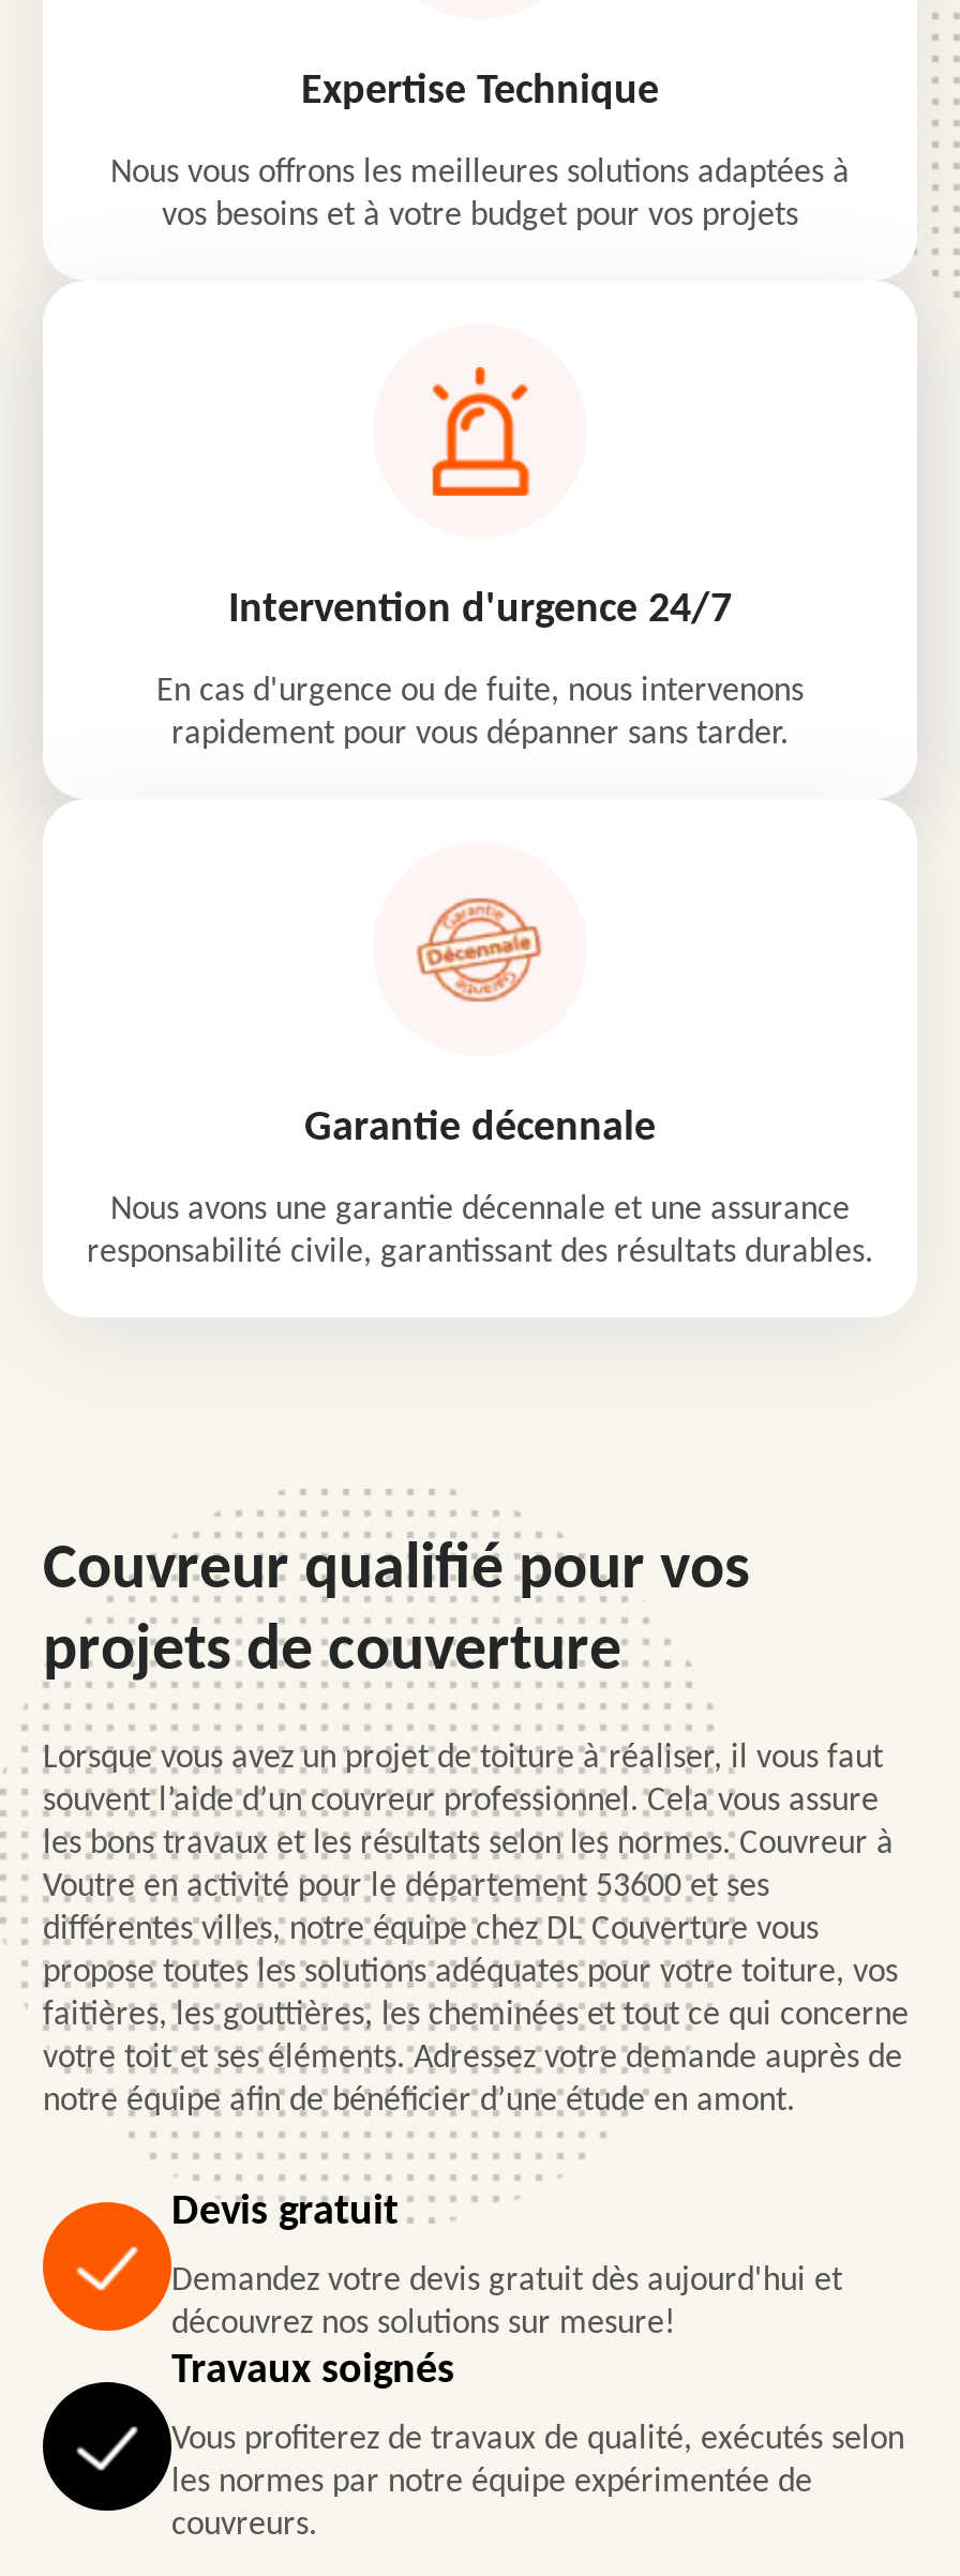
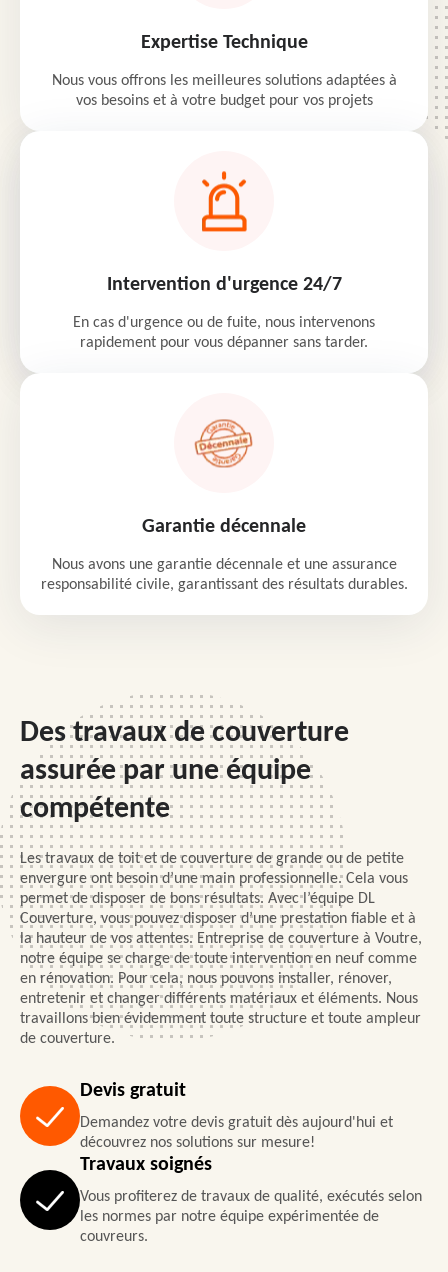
- Couvreur qualifié pour vos
- projets de couverture
+ Des travaux de couverture
+ assurée par une équipe
+ compétente

- Lorsque vous avez un projet de toiture à réaliser, il vous faut
- souvent l’aide d’un couvreur professionnel. Cela vous assure
- les bons travaux et les résultats selon les normes. Couvreur à
- Voutre en activité pour le département 53600 et ses
- différentes villes, notre équipe chez DL Couverture vous
- propose toutes les solutions adéquates pour votre toiture, vos
- faitières, les gouttières, les cheminées et tout ce qui concerne
- votre toit et ses éléments. Adressez votre demande auprès de
- notre équipe afin de bénéficier d’une étude en amont.
+ Les travaux de toit et de couverture de grande ou de petite
+ envergure ont besoin d’une main professionnelle. Cela vous
+ permet de disposer de bons résultats. Avec l’équipe DL
+ Couverture, vous pouvez disposer d’une prestation fiable et à
+ la hauteur de vos attentes. Entreprise de couverture à Voutre,
+ notre équipe se charge de toute intervention en neuf comme
+ en rénovation. Pour cela, nous pouvons installer, rénover,
+ entretenir et changer différents matériaux et éléments. Nous
+ travaillons bien évidemment toute structure et toute ampleur
+ de couverture.
